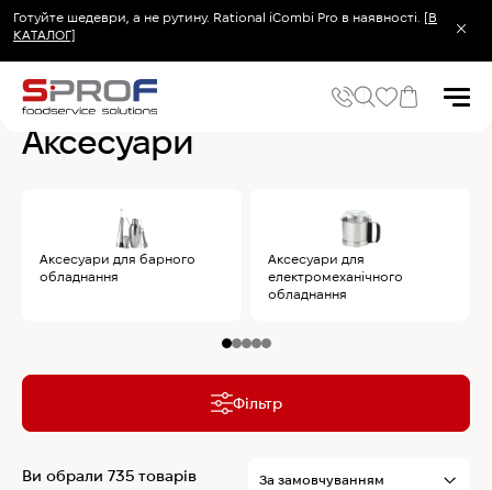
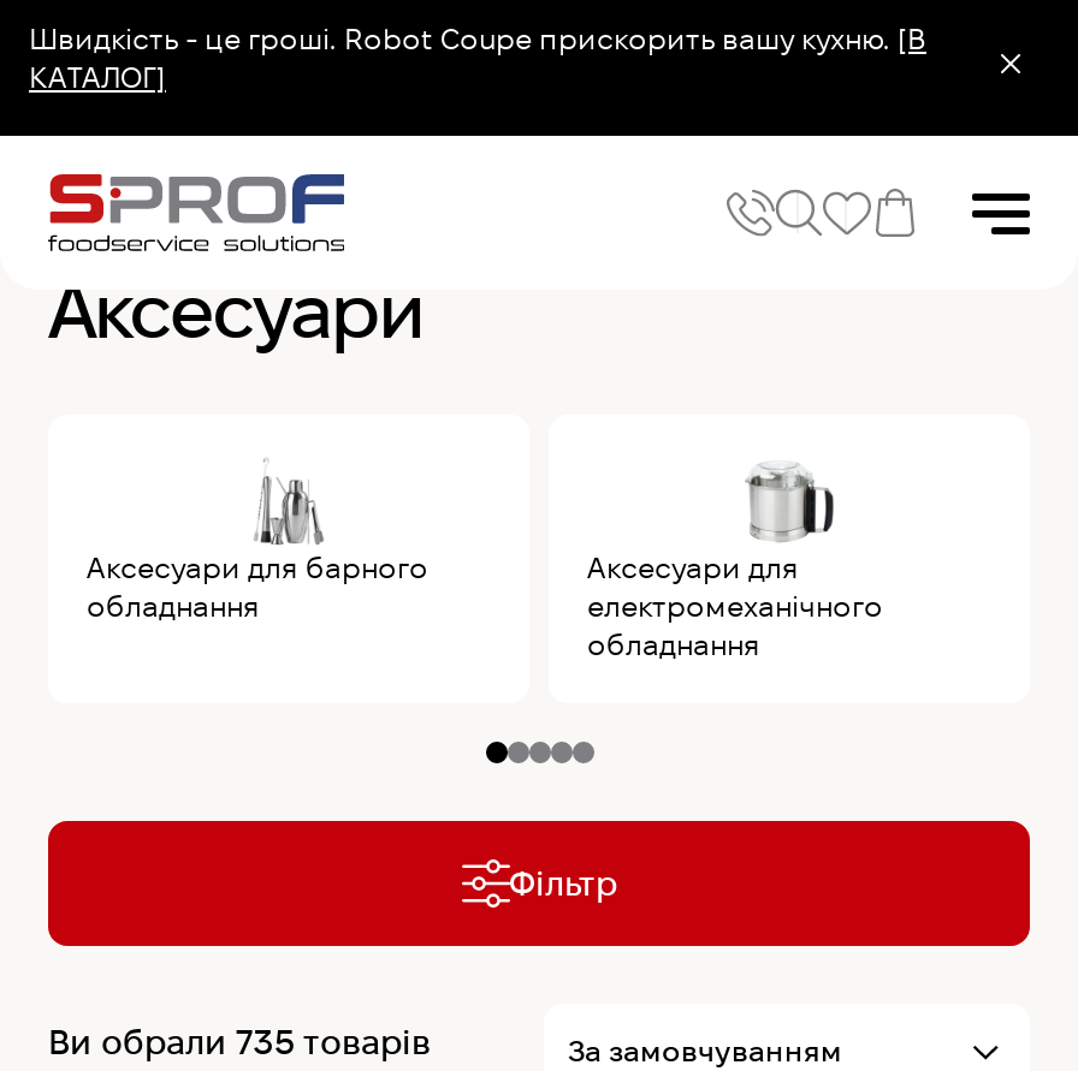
- Готуйте шедеври, а не рутину. Rational iCombi Pro в наявності. [В
+ Швидкість - це гроші. Robot Coupe прискорить вашу кухню. [В
